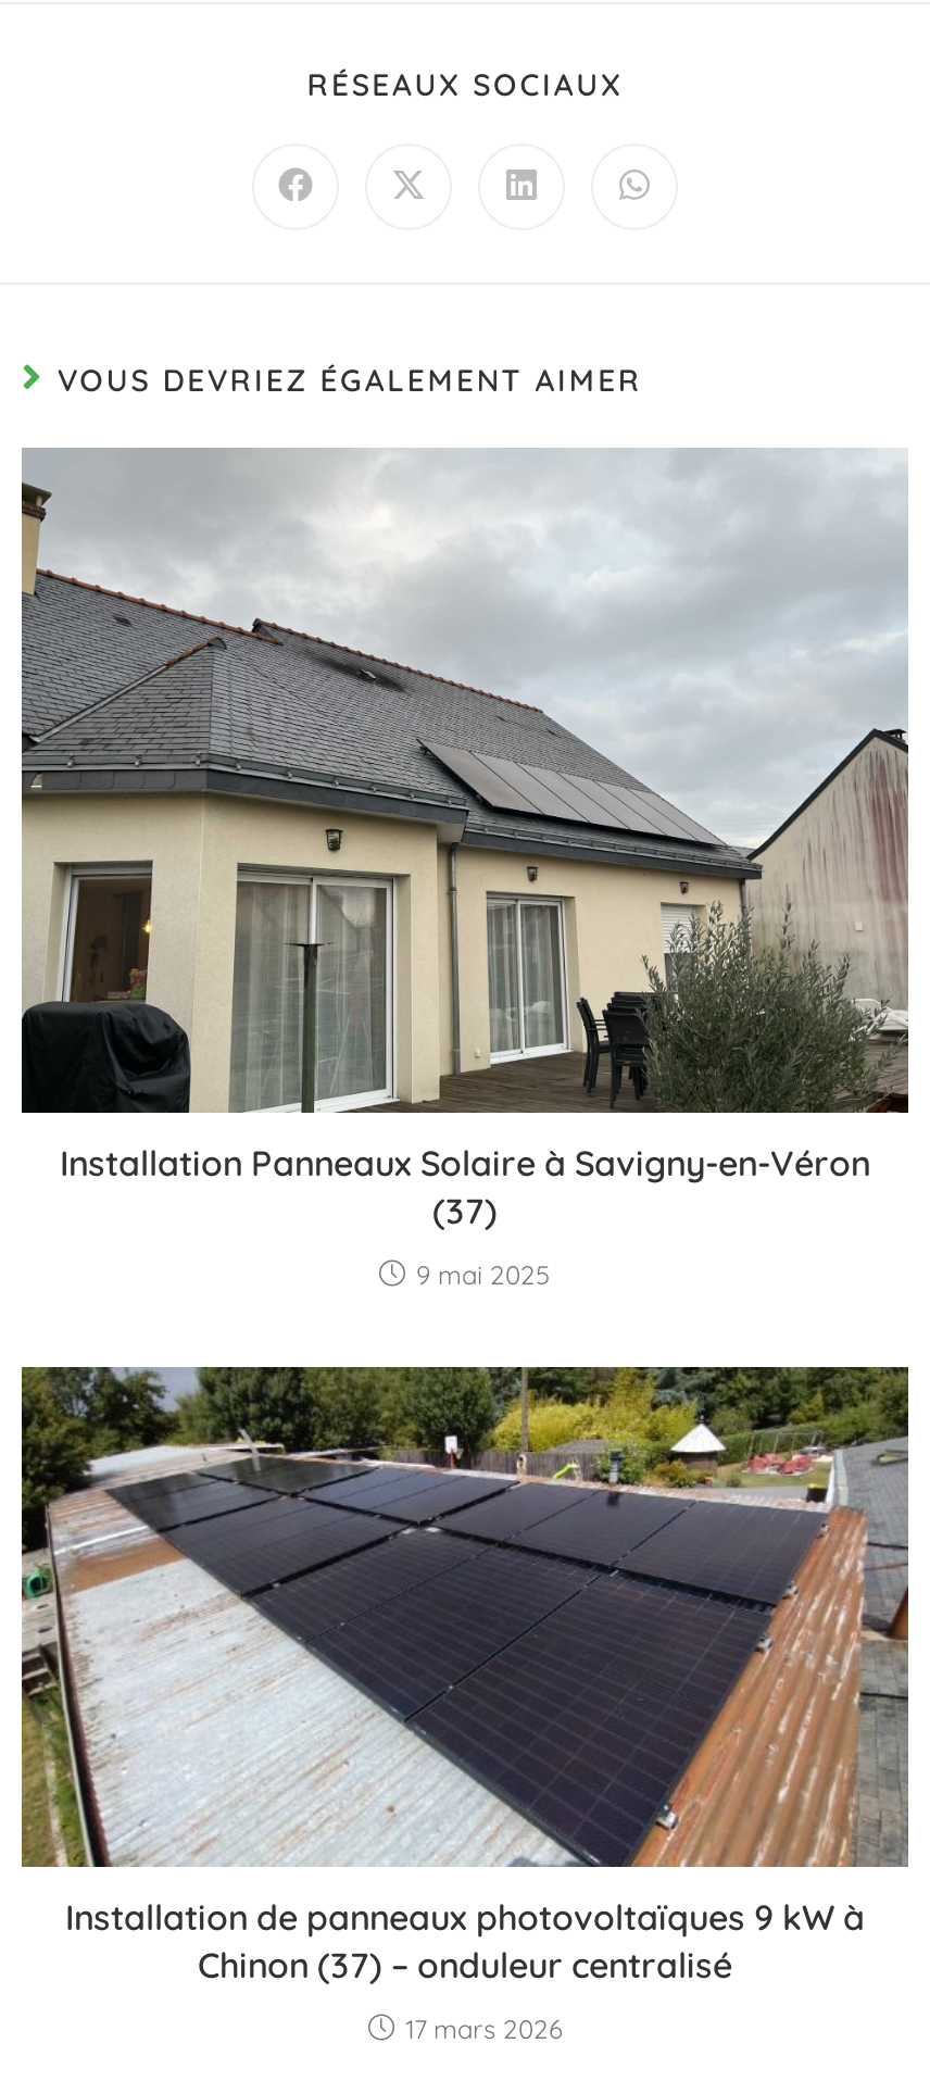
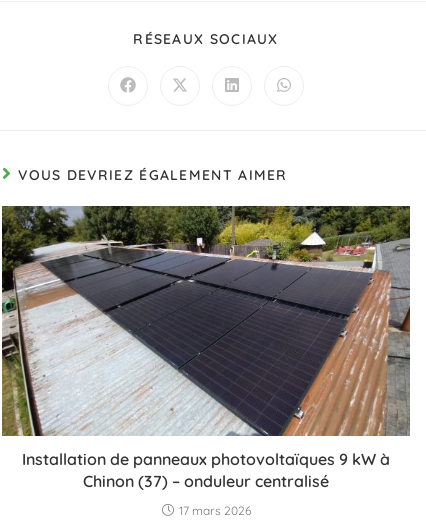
- [image]
- Installation Panneaux Solaire à Savigny-en-Véron
- (37)
- 9 mai 2025
